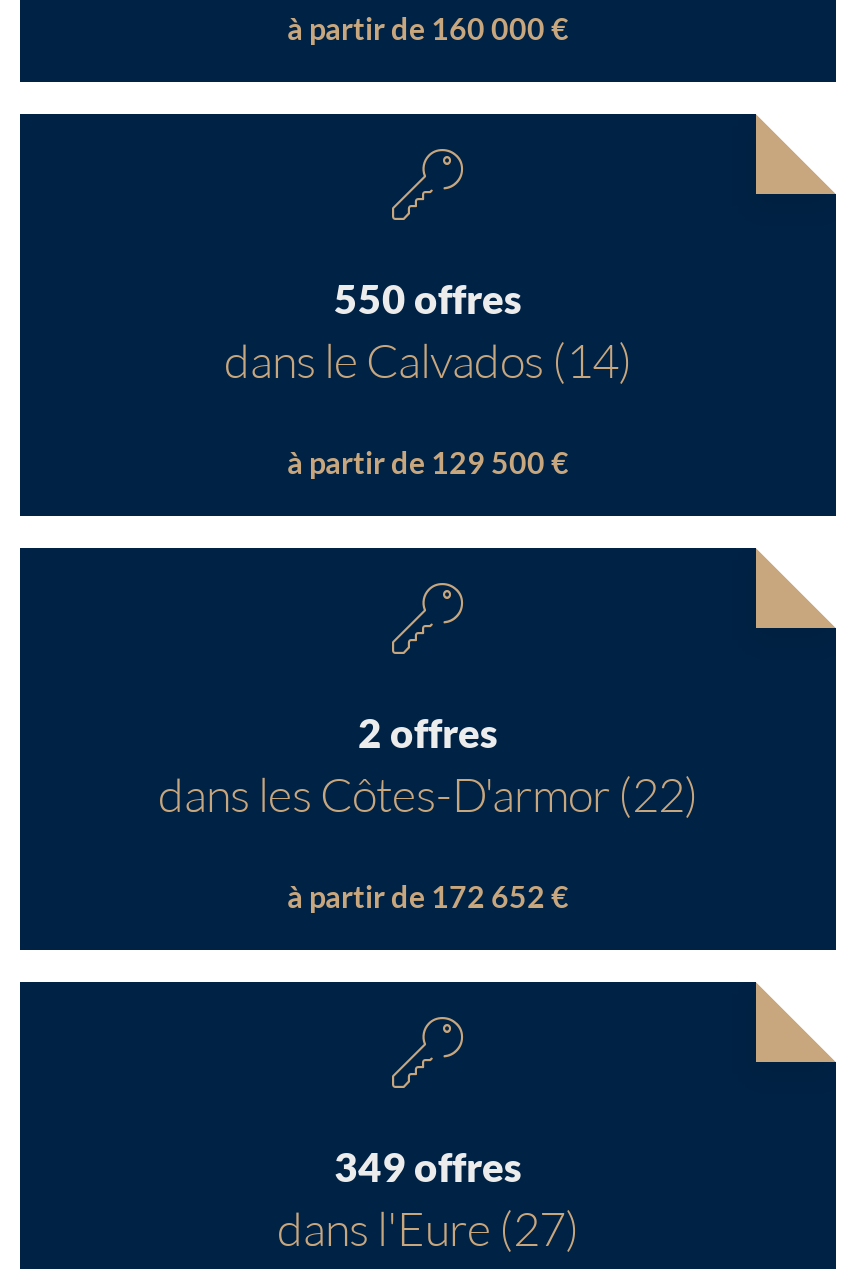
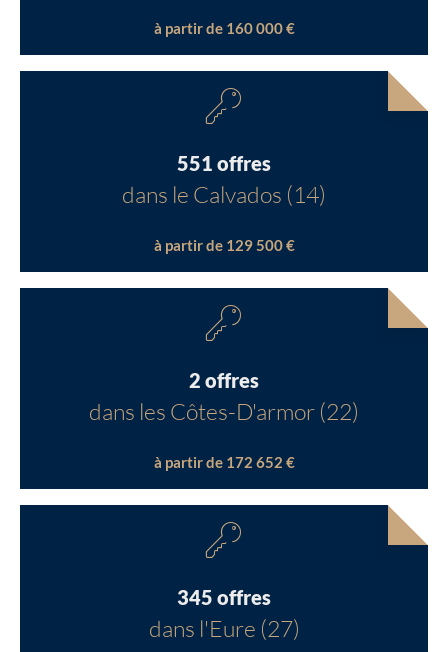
- 550 offres
+ 551 offres

- 349 offres
+ 345 offres
